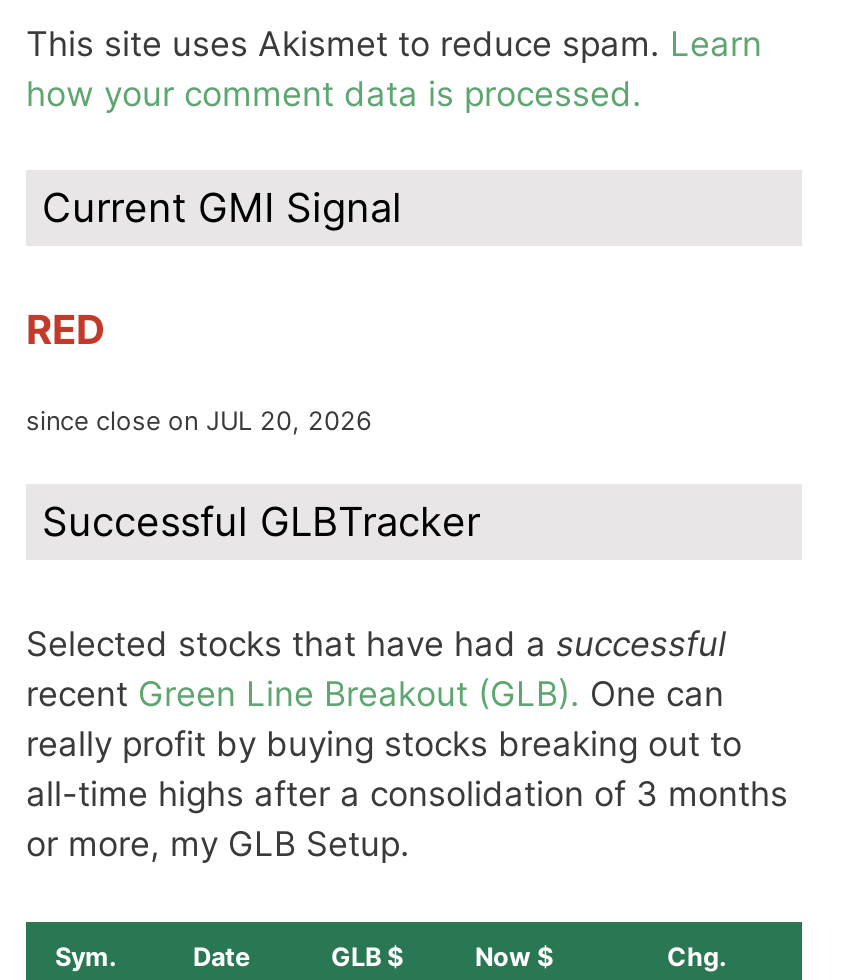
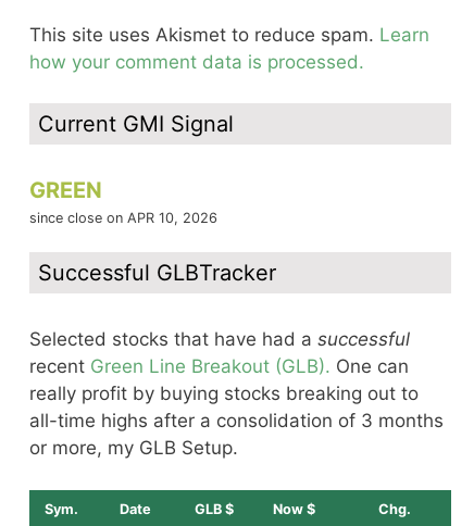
- RED
- since close on JUL 20, 2026
+ GREEN
+ since close on APR 10, 2026
